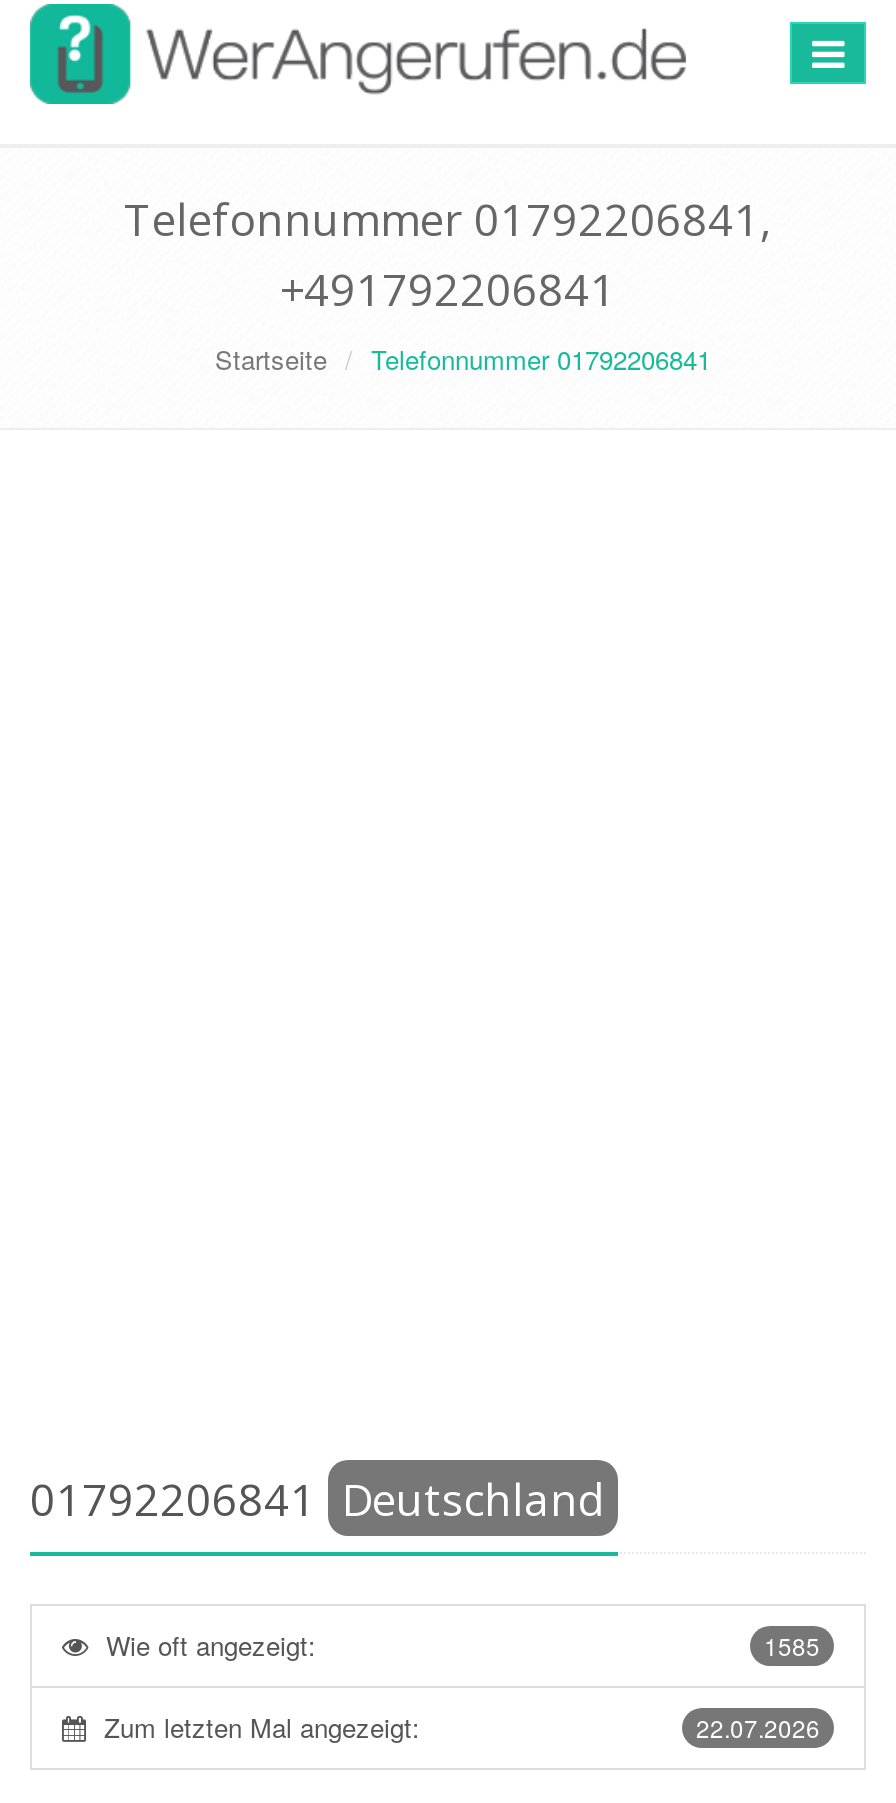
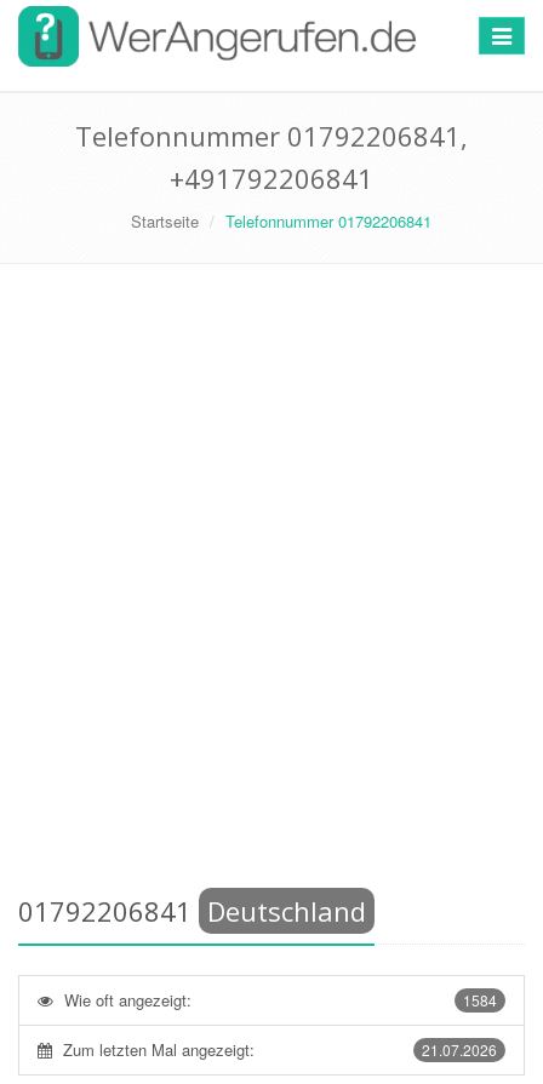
- 1585
+ 1584

- 22.07.2026
+ 21.07.2026
